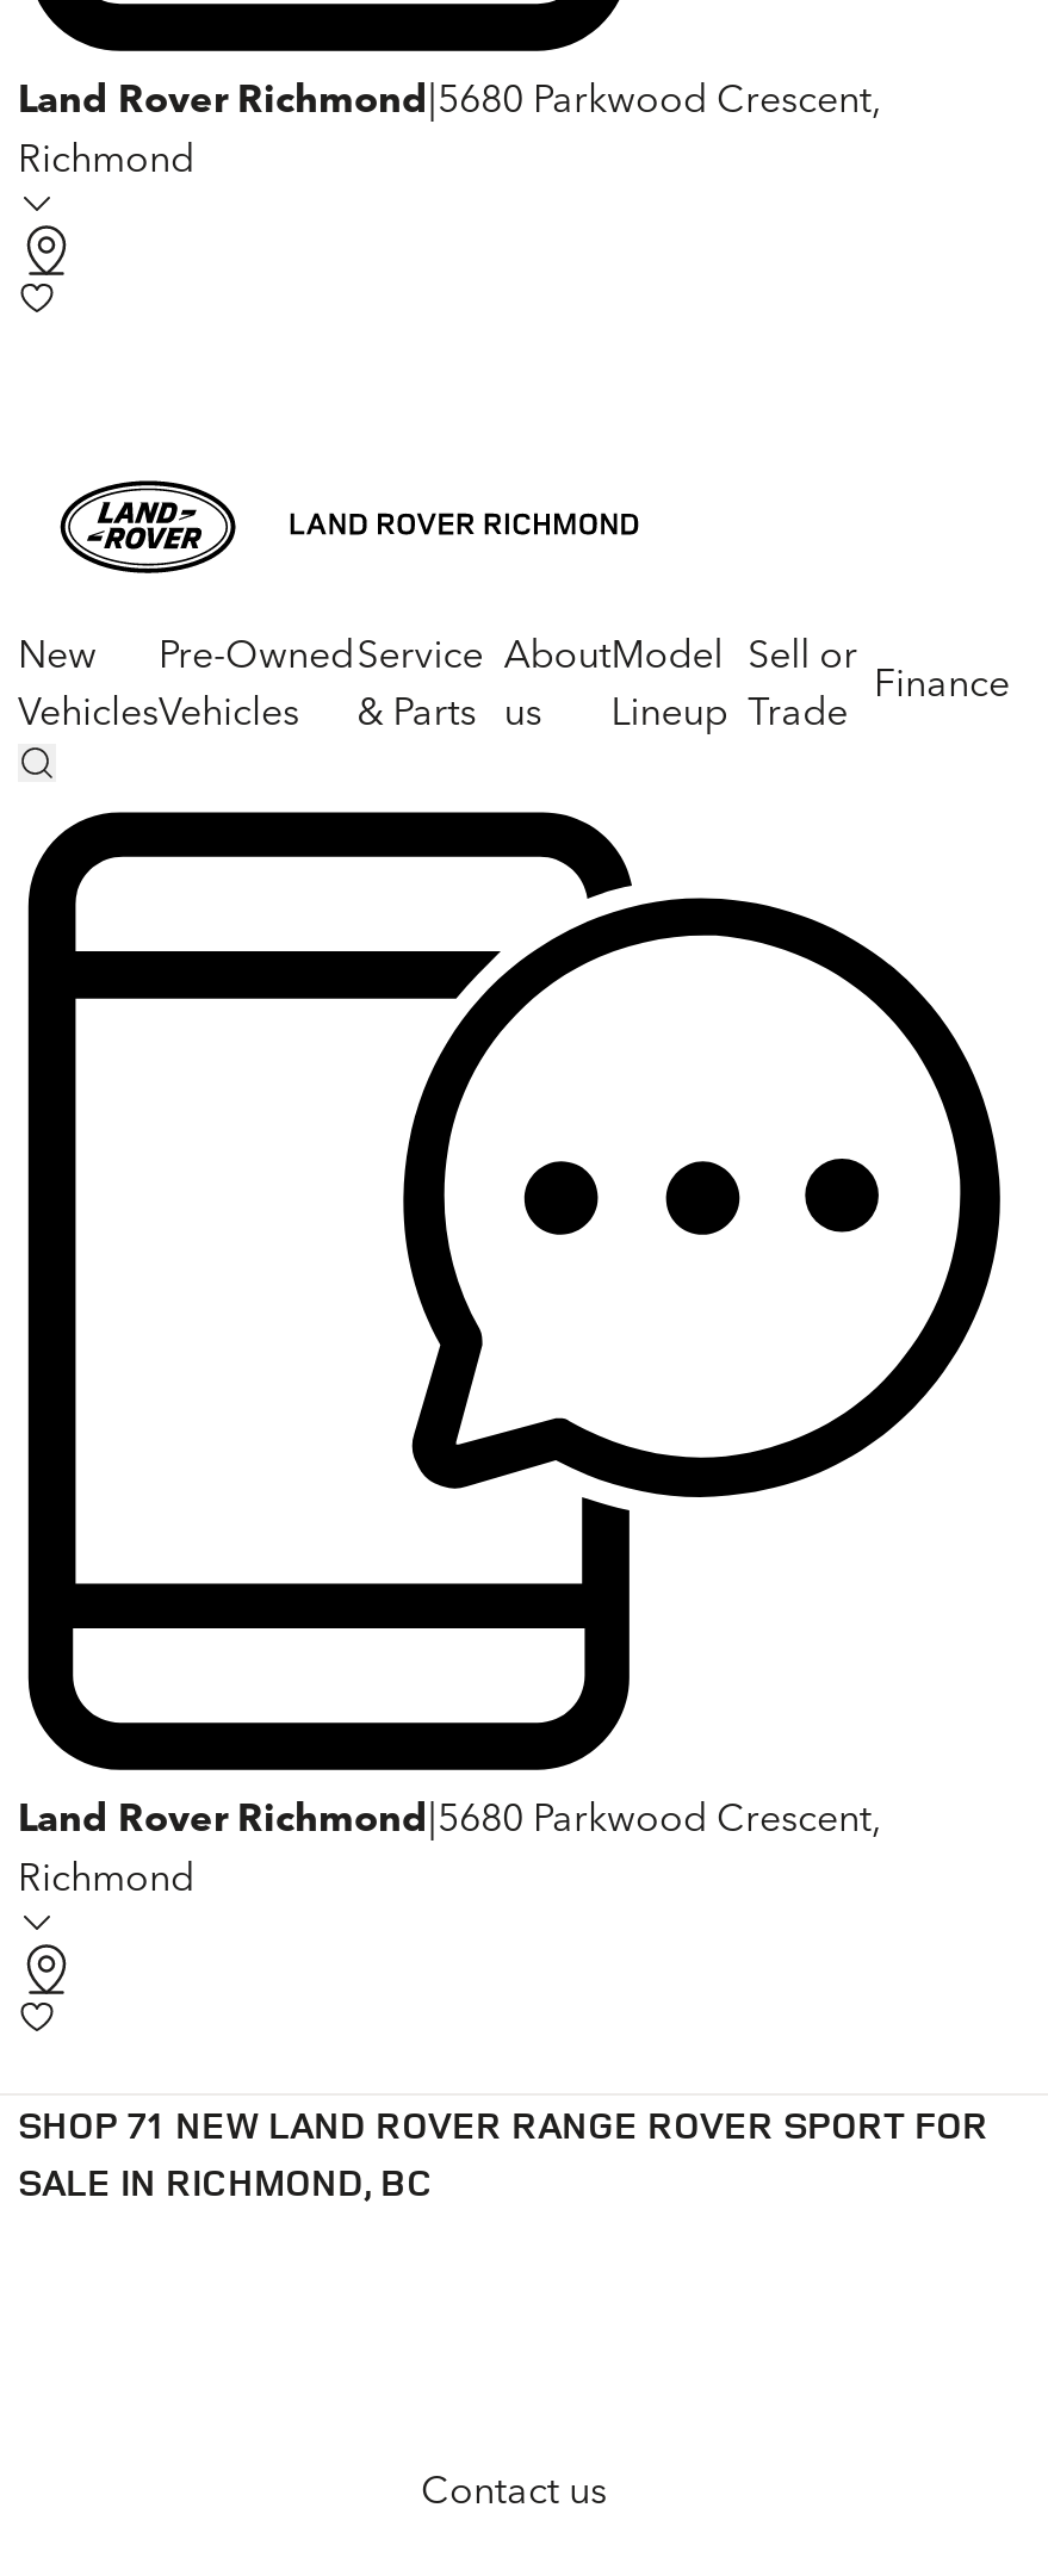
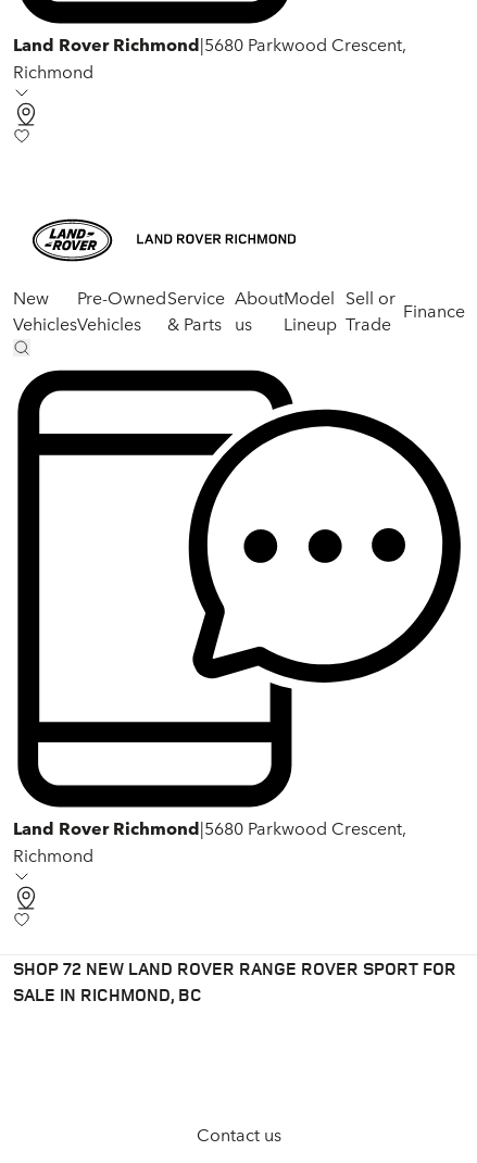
- SHOP 71 NEW LAND ROVER RANGE ROVER SPORT FOR
+ SHOP 72 NEW LAND ROVER RANGE ROVER SPORT FOR
